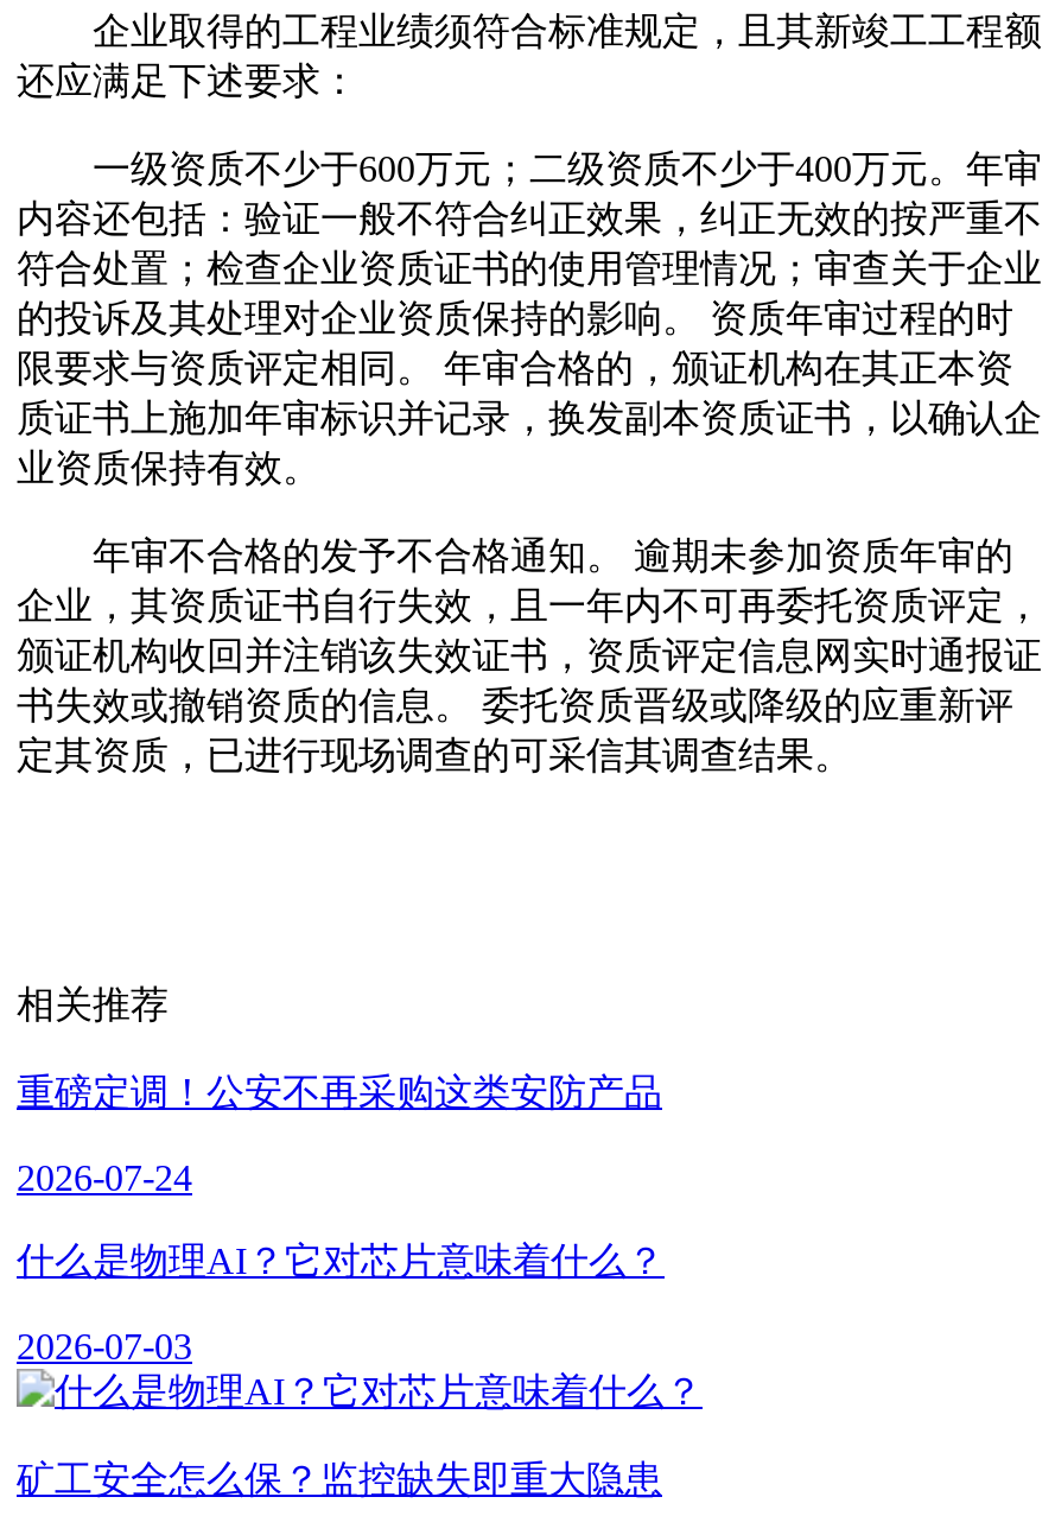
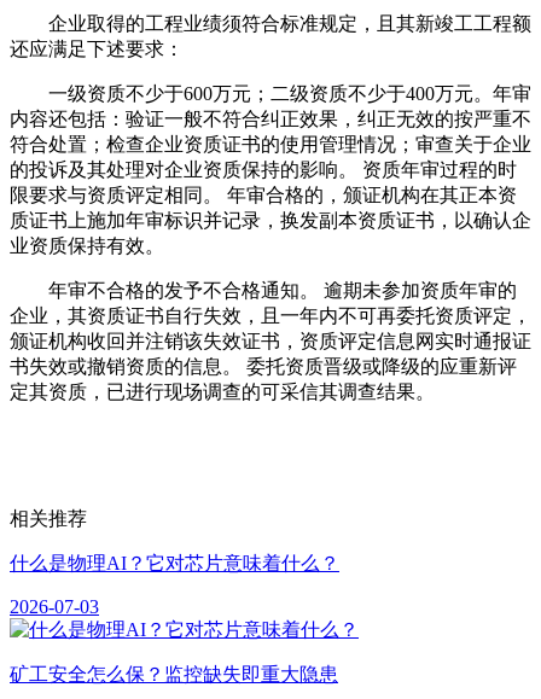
- 重磅定调！公安不再采购这类安防产品
- 2026-07-24
